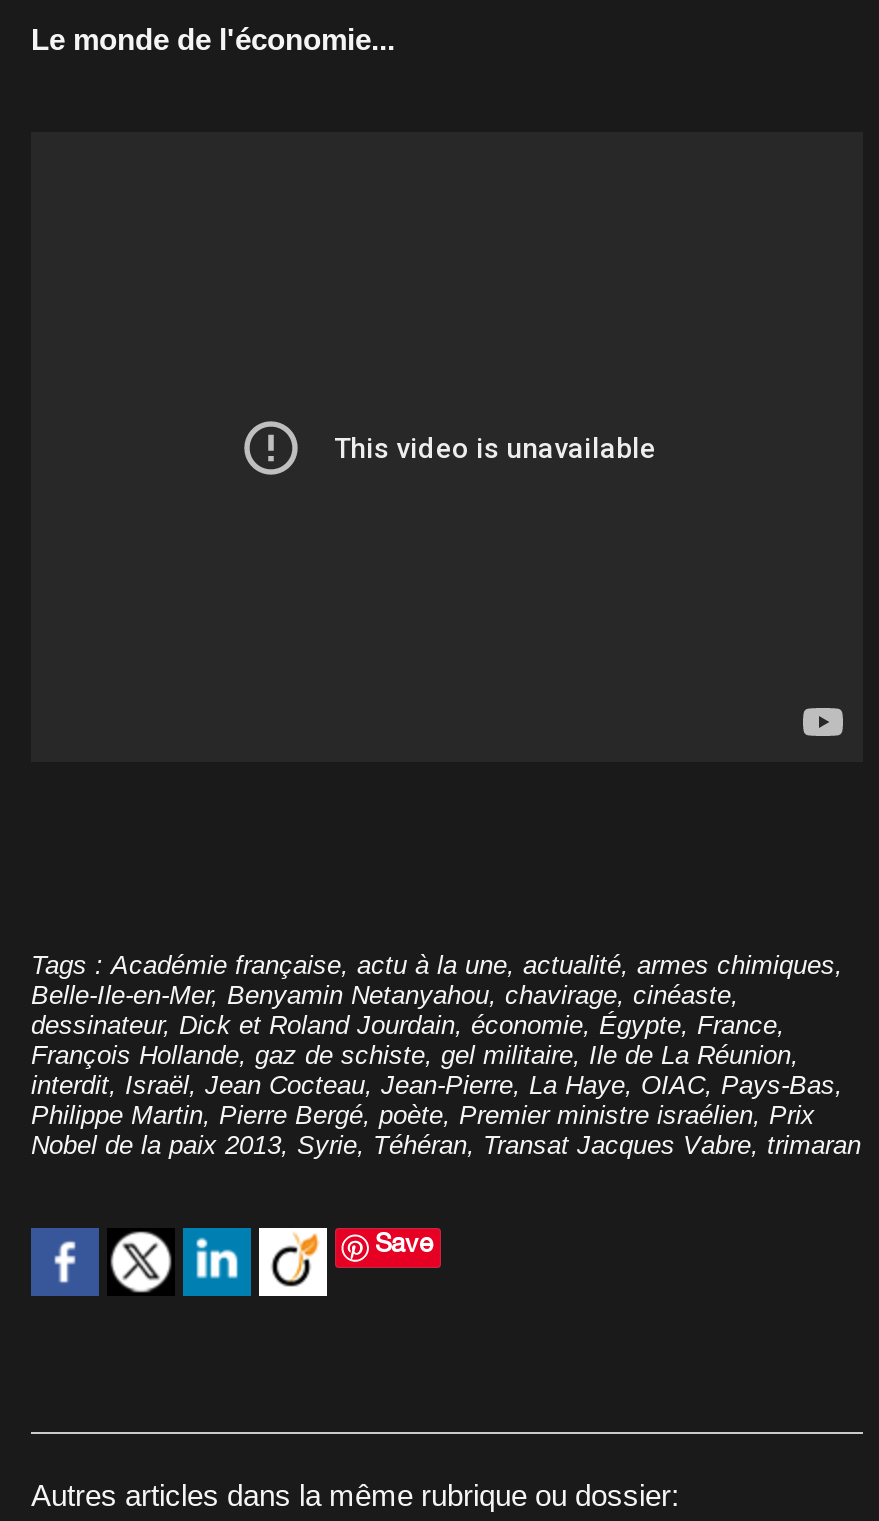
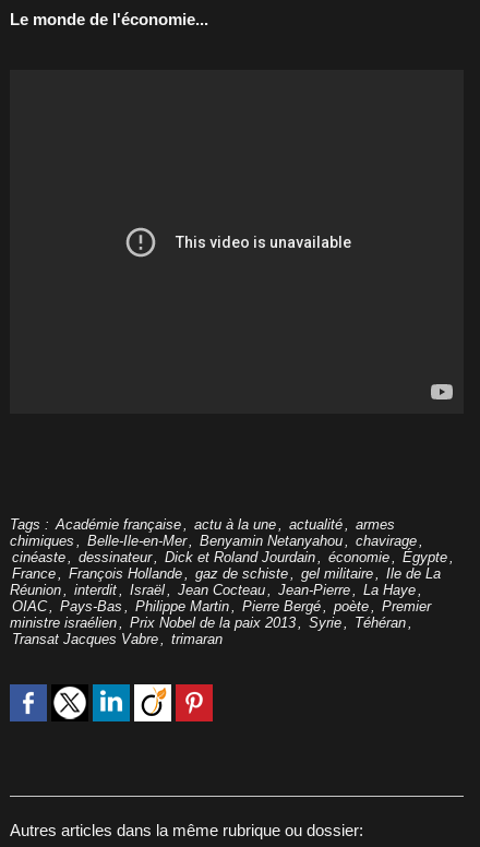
- Tags: Académie française, actu à la une, actualité, armes chimiques,
- Belle-Ile-en-Mer, Benyamin Netanyahou, chavirage, cinéaste,
- dessinateur, Dick et Roland Jourdain, économie,Égypte, France,
- François Hollande, gaz de schiste, gel militaire, Ile de La Réunion,
- interdit, Israël, Jean Cocteau, Jean-Pierre, La Haye, OIAC, Pays-Bas,
- Philippe Martin, Pierre Bergé, poète, Premier ministre israélien, Prix
- Nobel de la paix 2013, Syrie, Téhéran, Transat Jacques Vabre, trimaran
- Save
+ Tags: Académie française , actu à la une , actualité , armes
+ chimiques , Belle-Ile-en-Mer , Benyamin Netanyahou , chavirage ,
+ cinéaste , dessinateur , Dick et Roland Jourdain , économie , Égypte ,
+ France , François Hollande , gaz de schiste , gel militaire , Ile de La
+ Réunion , interdit , Israël , Jean Cocteau , Jean-Pierre , La Haye ,
+ OIAC , Pays-Bas , Philippe Martin , Pierre Bergé , poète , Premier
+ ministre israélien , Prix Nobel de la paix 2013 , Syrie , Téhéran ,
+ Transat Jacques Vabre , trimaran

- [image]
+ [image]
